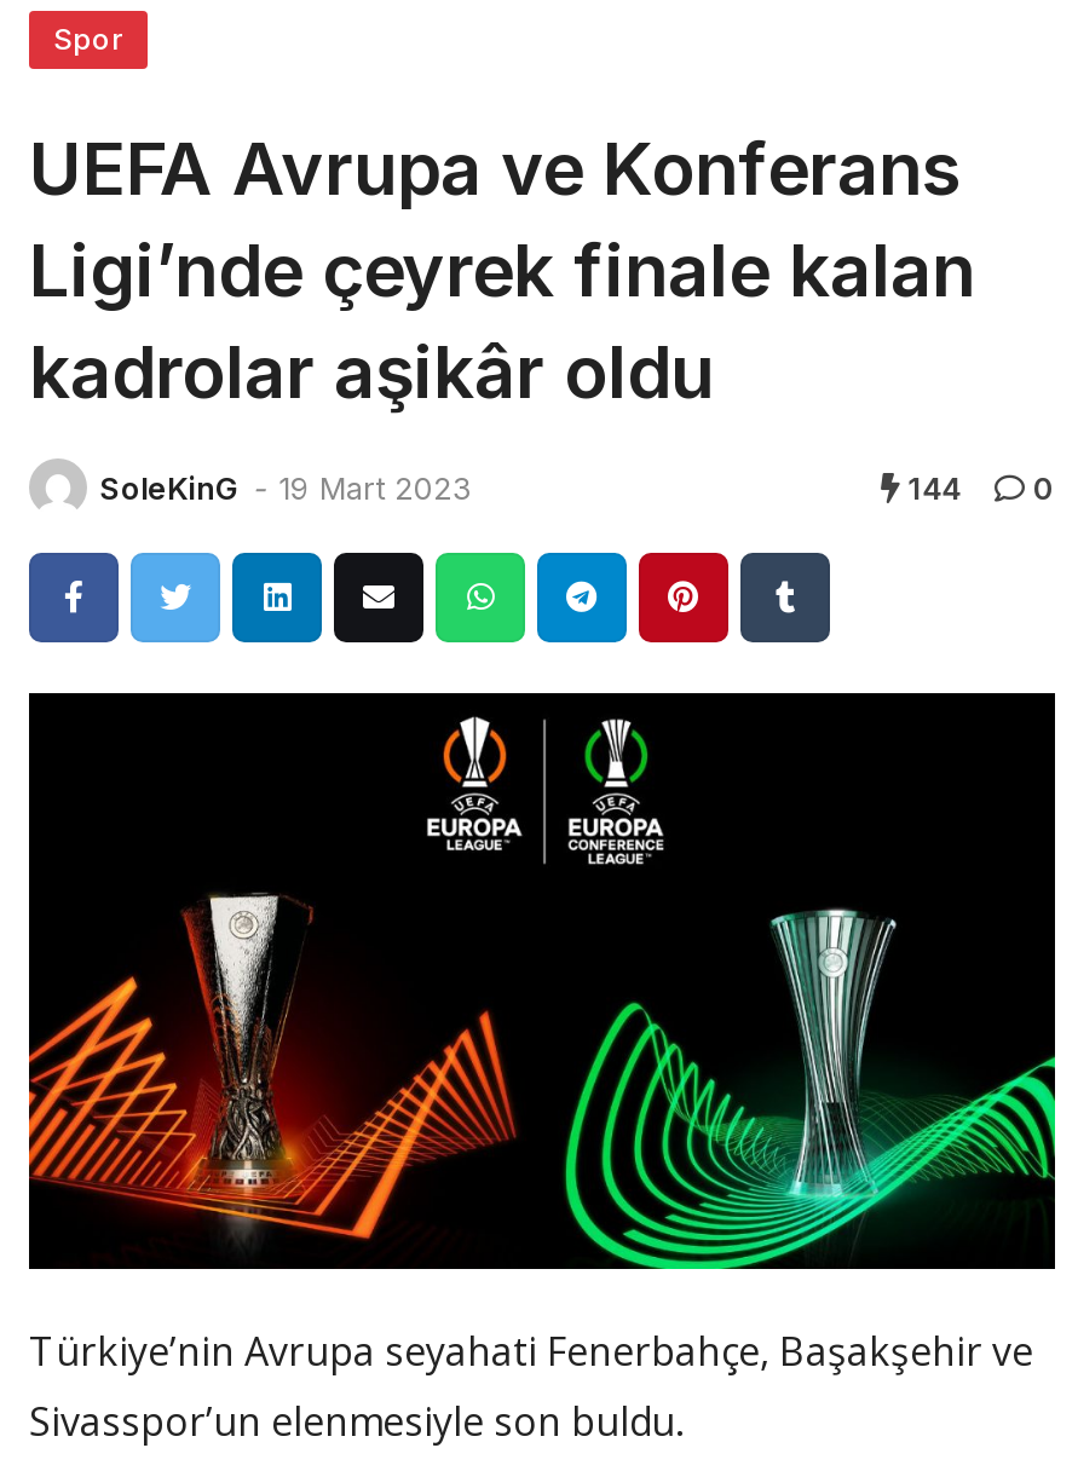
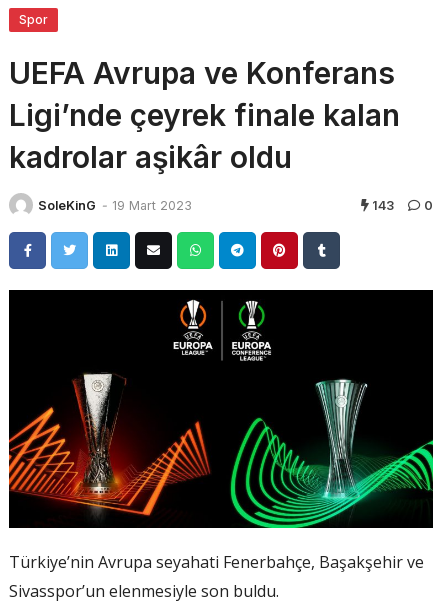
- 144 0
+ 143 0
